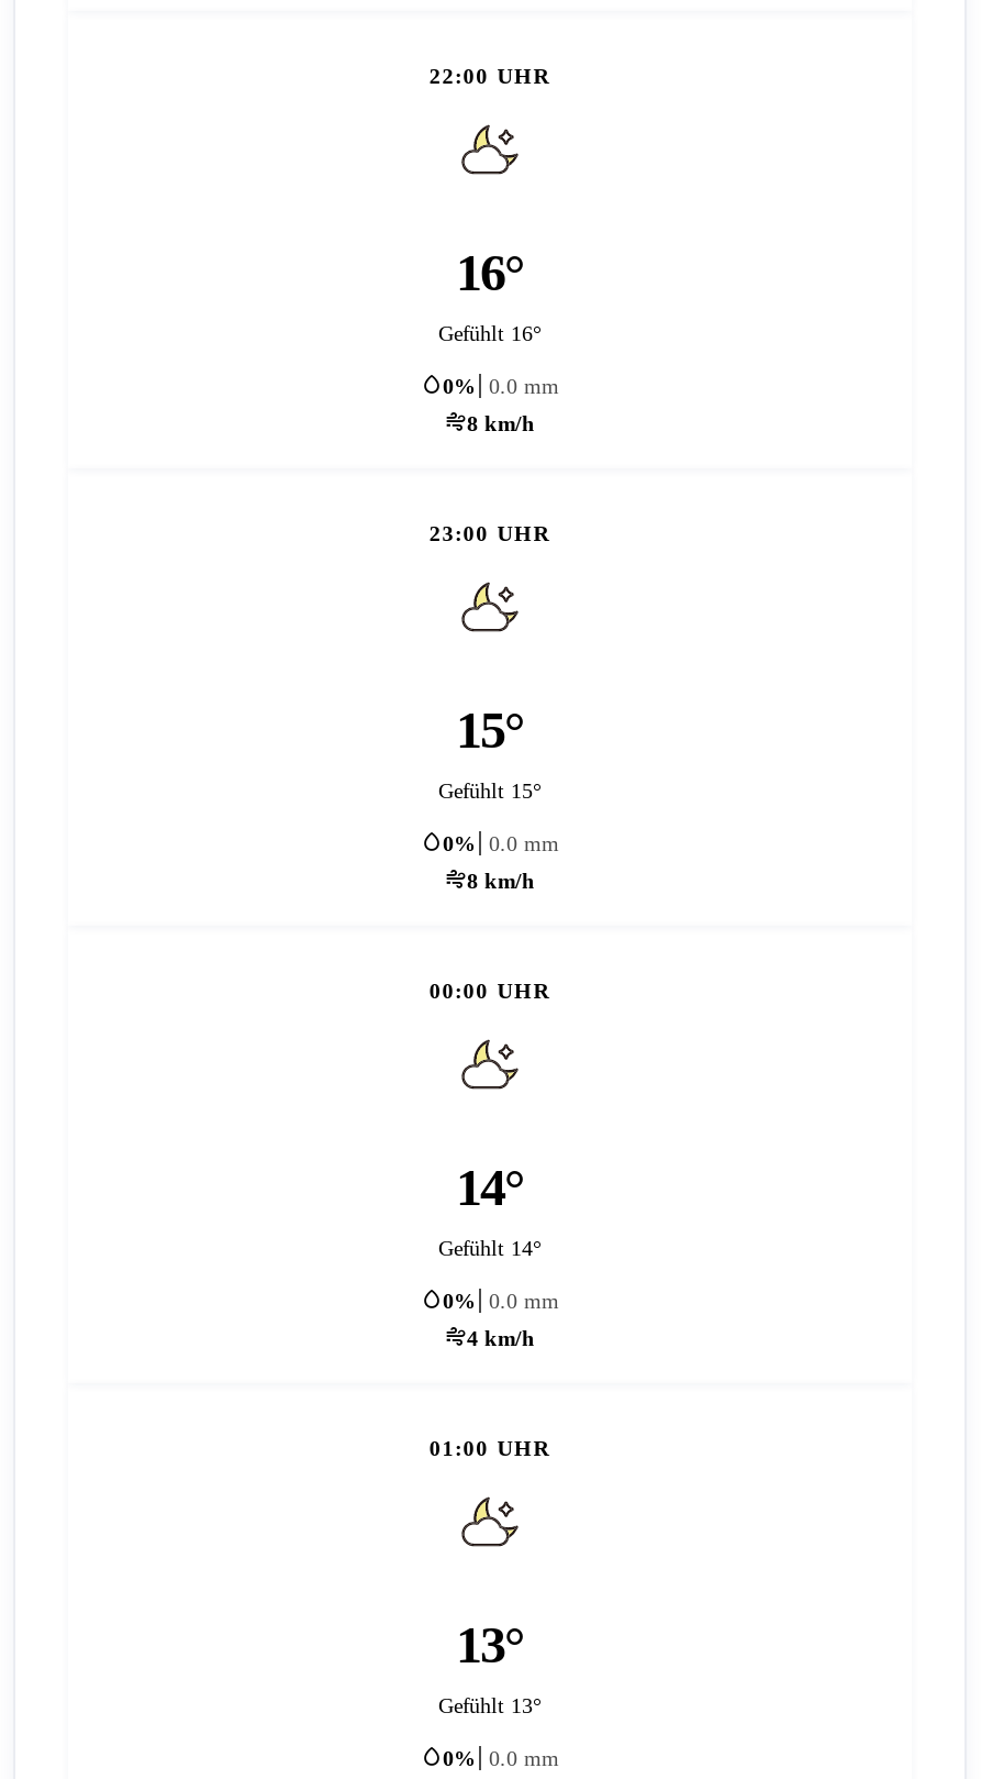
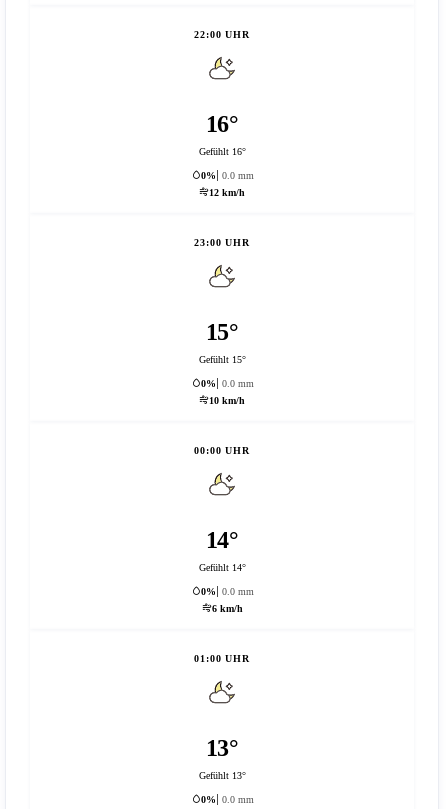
- 8 km/h
+ 12 km/h

- 8 km/h
+ 10 km/h

- 4 km/h
+ 6 km/h
